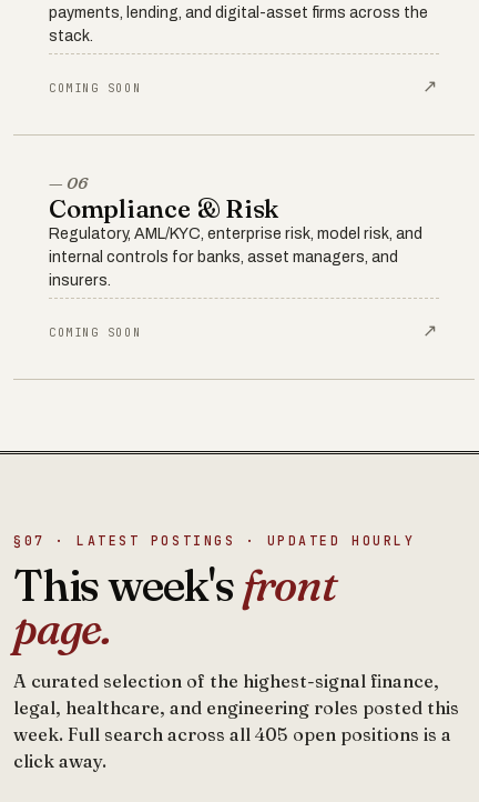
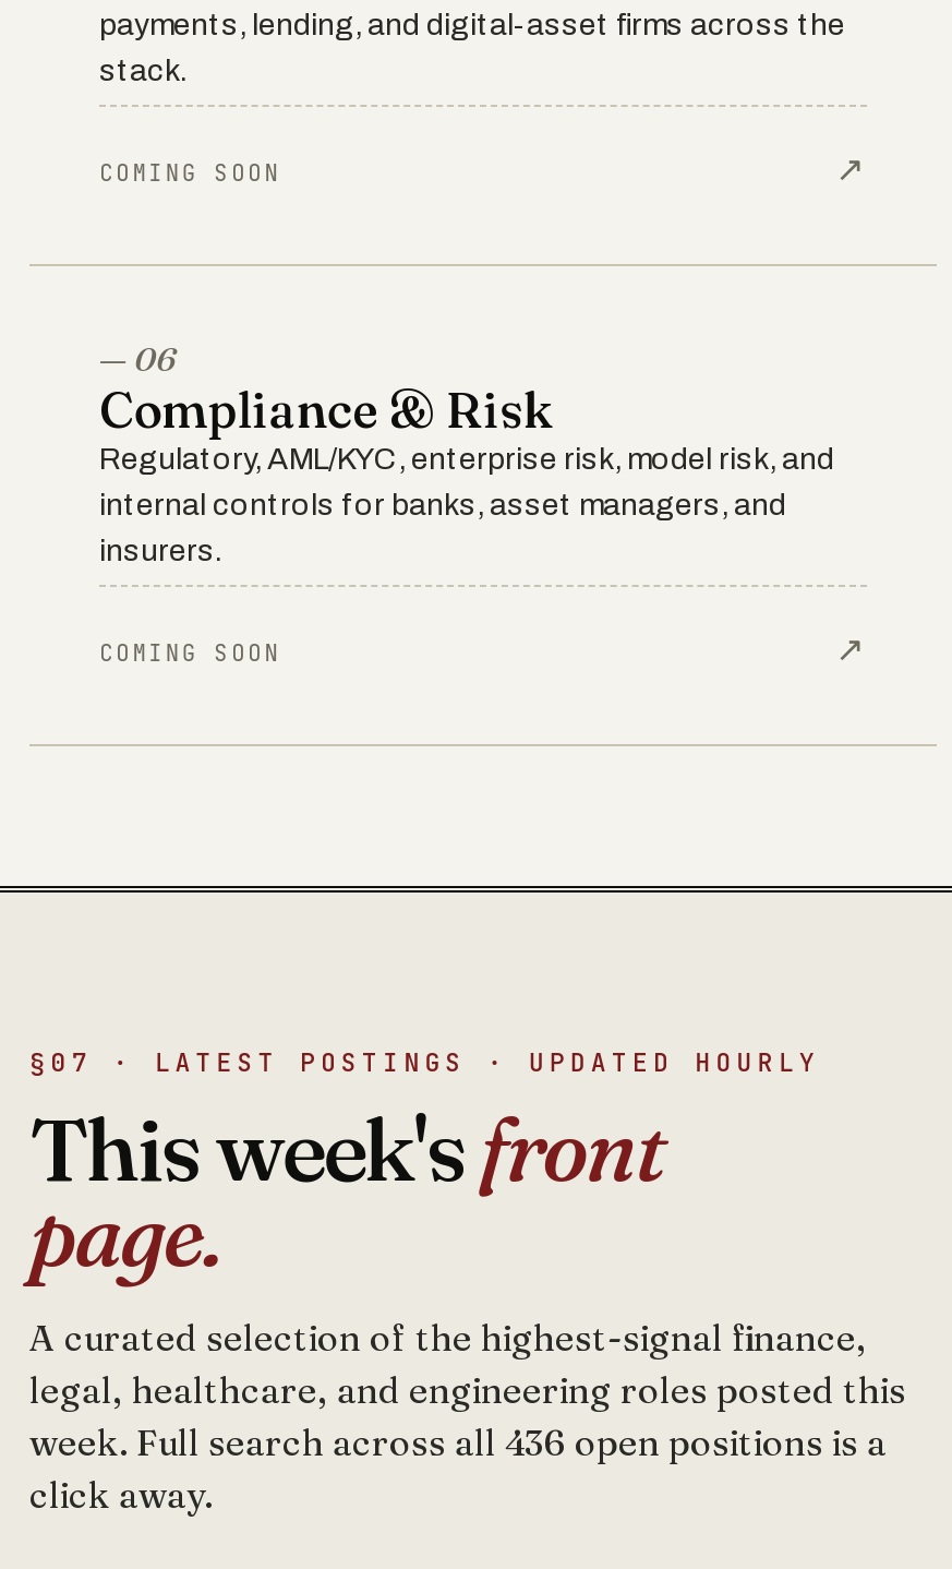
- week. Full search across all 405 open positions is a
+ week. Full search across all 436 open positions is a
